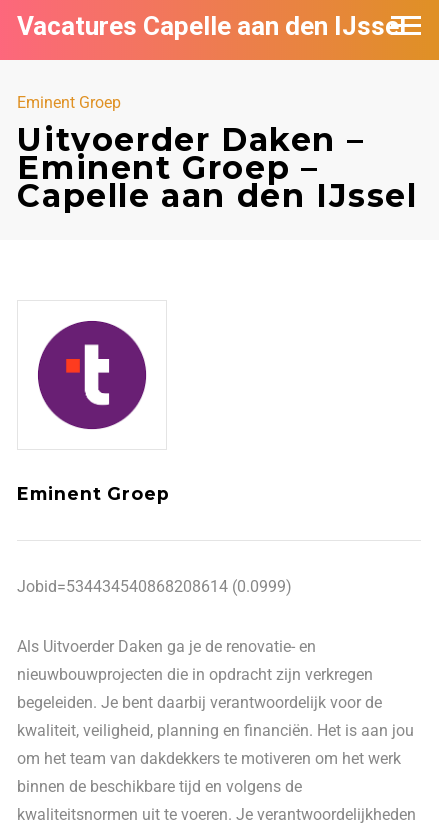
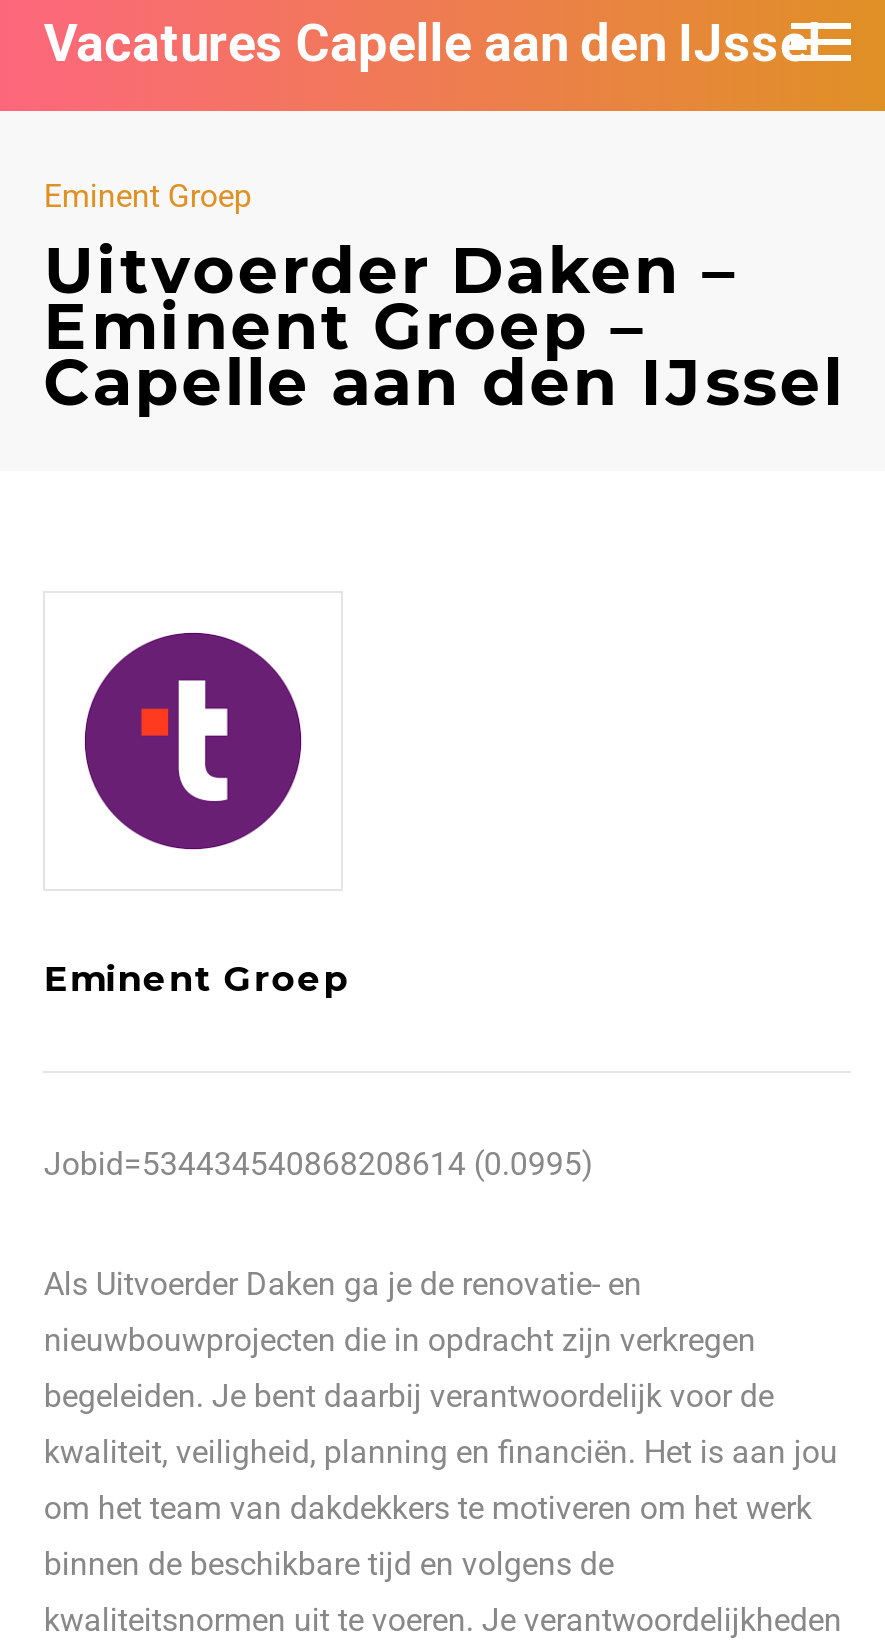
- Jobid=534434540868208614 (0.0999)
+ Jobid=534434540868208614 (0.0995)
